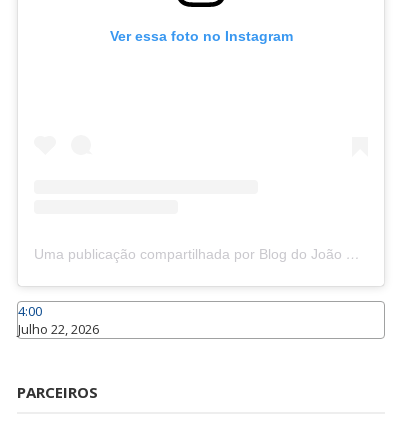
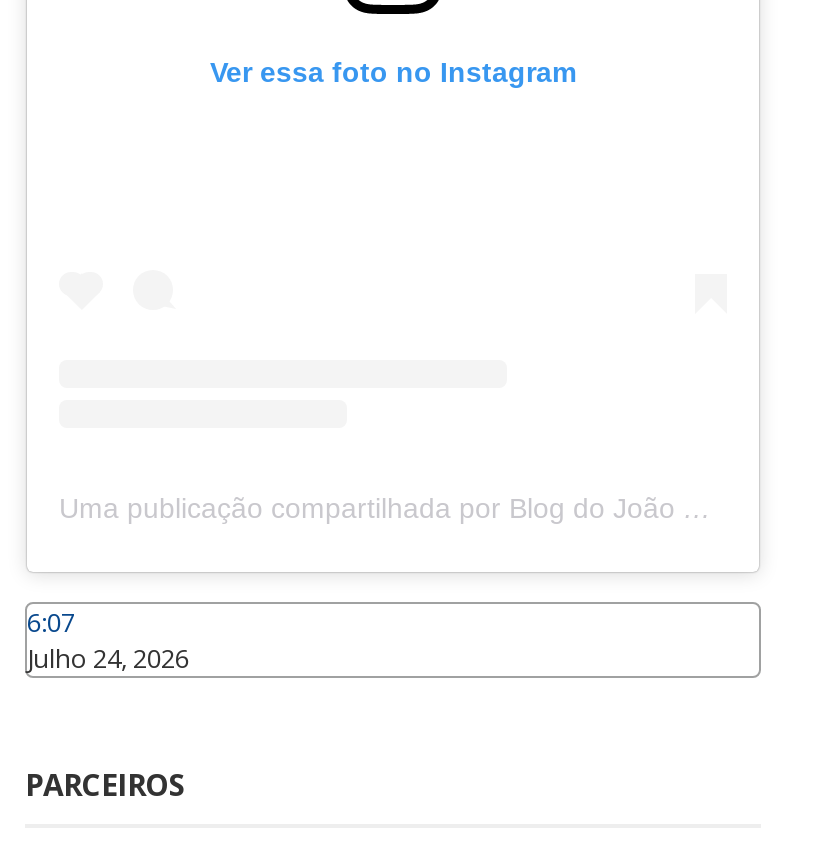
- 4:00
+ 6:07

- Julho 22, 2026
+ Julho 24, 2026
